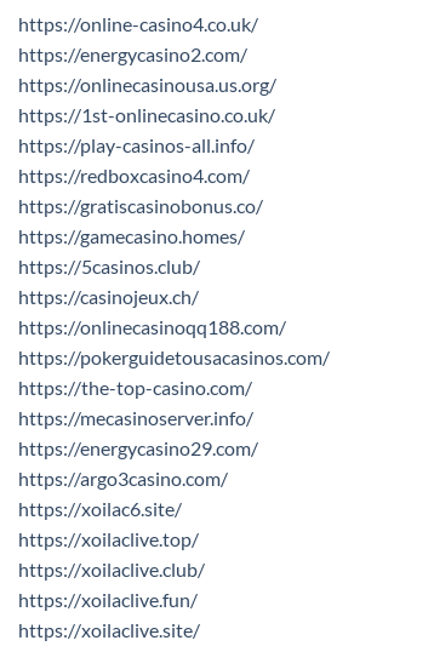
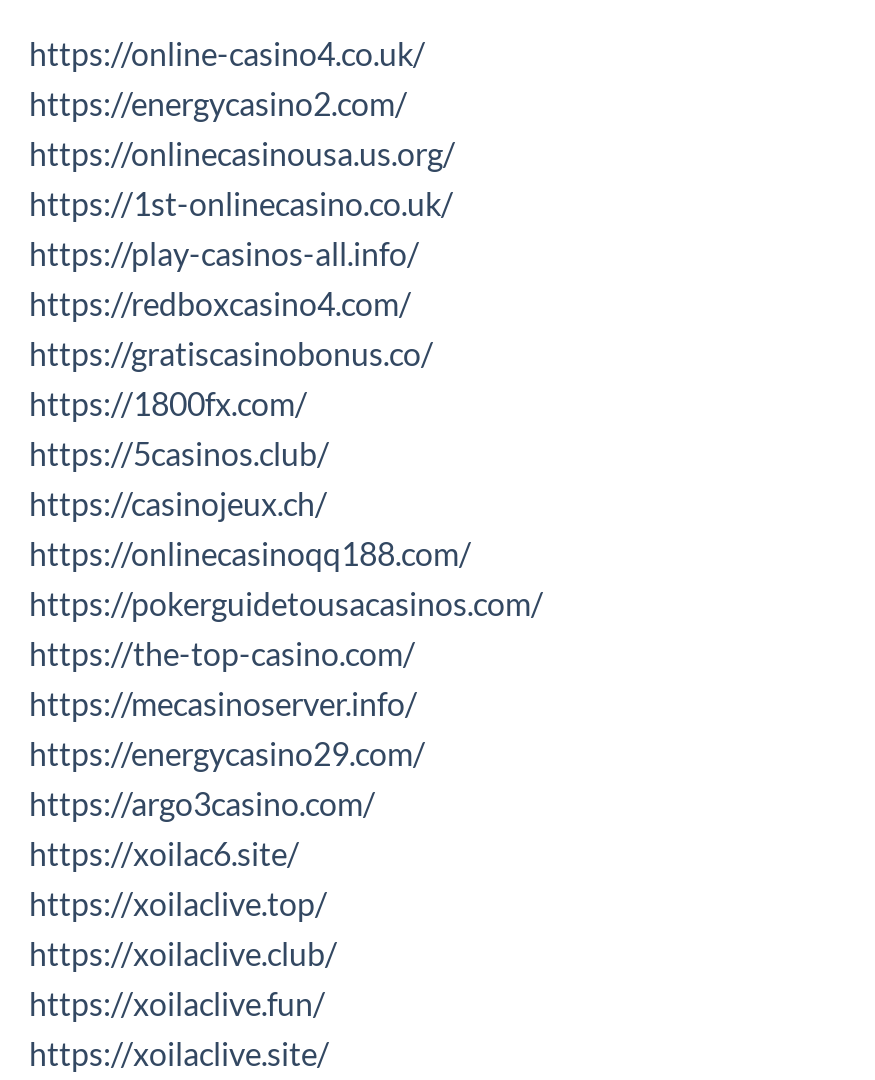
- https://gamecasino.homes/
+ https://1800fx.com/
